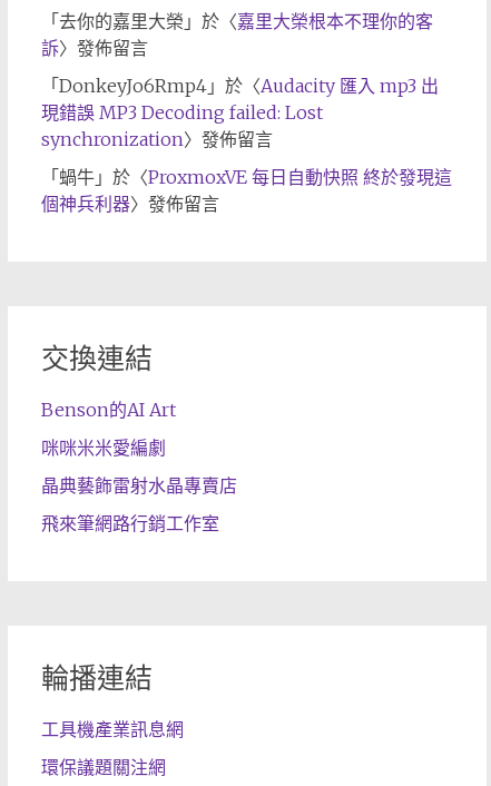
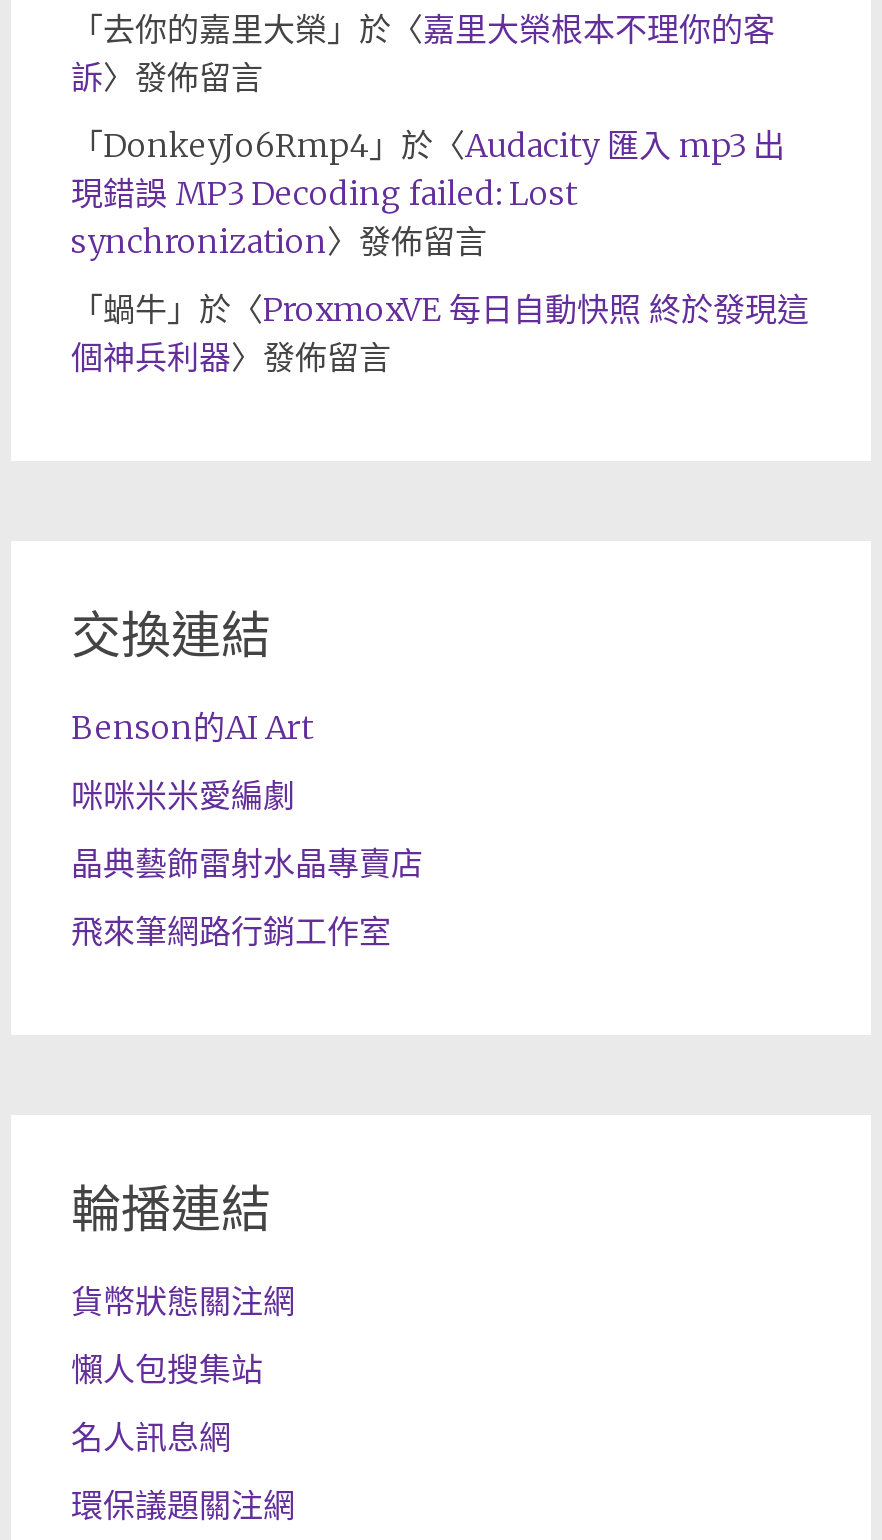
- 工具機產業訊息網
+ 貨幣狀態關注網
+ 懶人包搜集站
+ 名人訊息網
